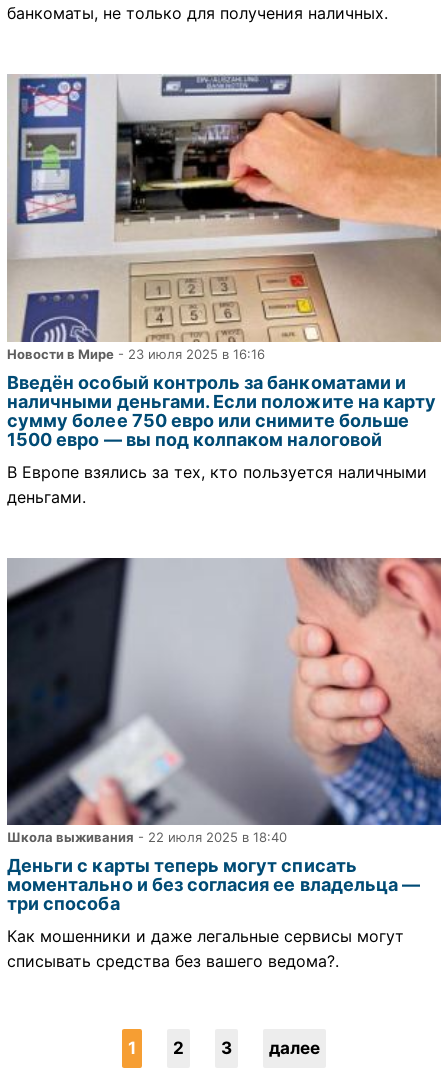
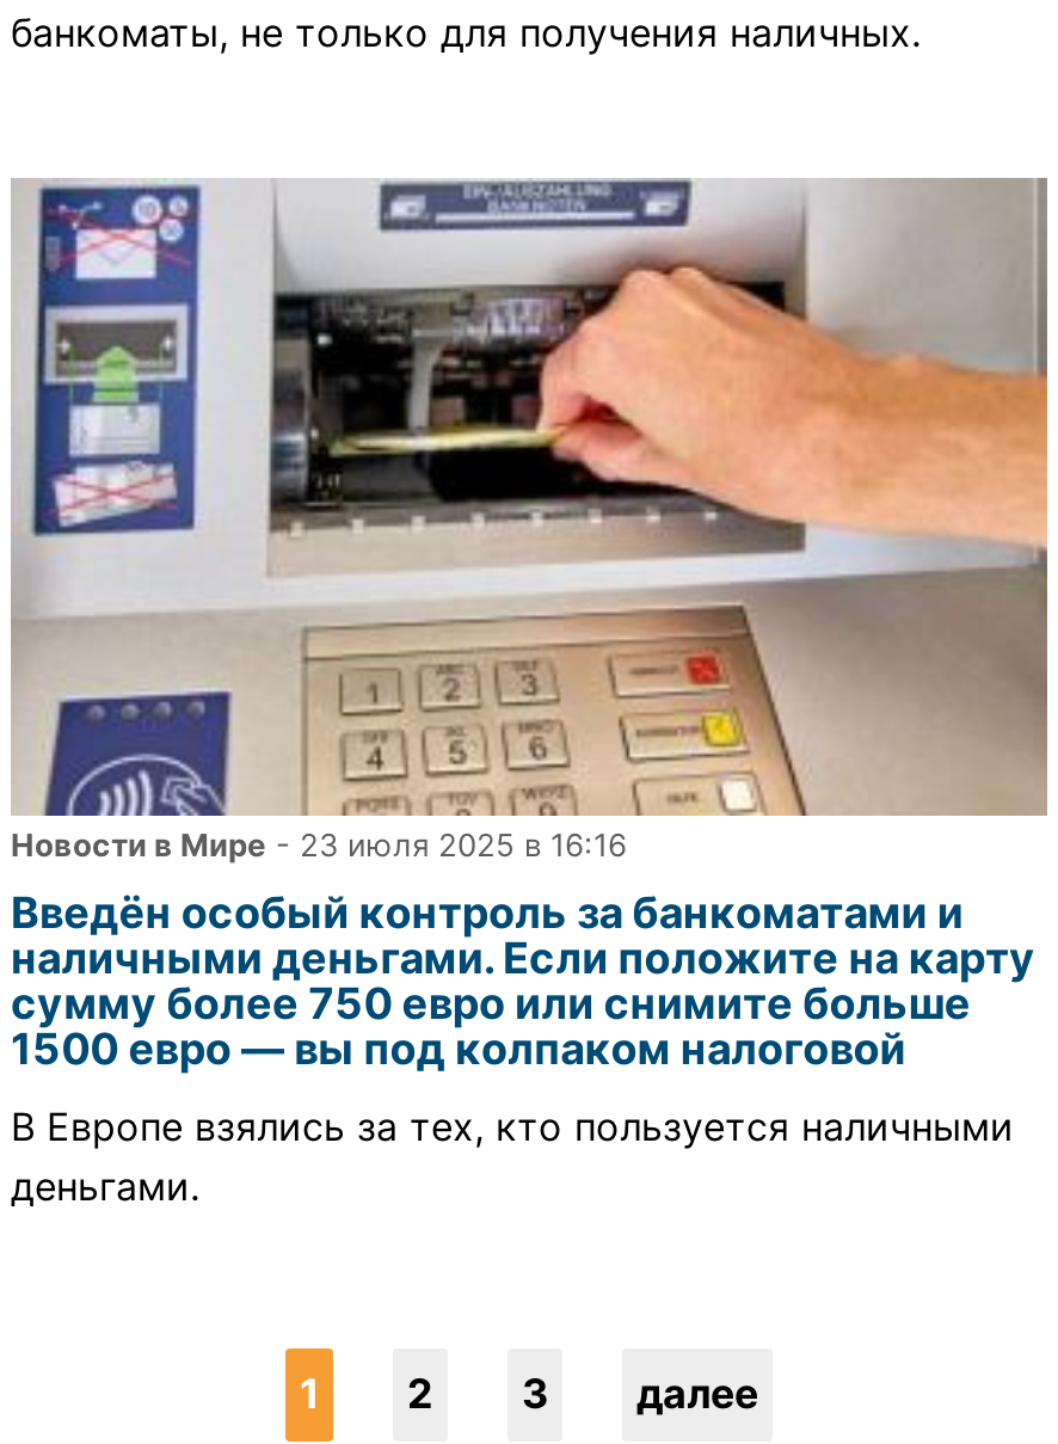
- [image]
- Школа выживания - 22 июля 2025 в 18:40
- Деньги с карты теперь могут списать
- моментально и без согласия ее владельца —
- три способа
- Как мошенники и даже легальные сервисы могут
- списывать средства без вашего ведома?.
